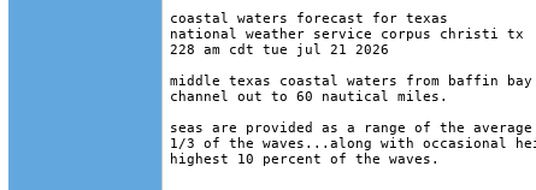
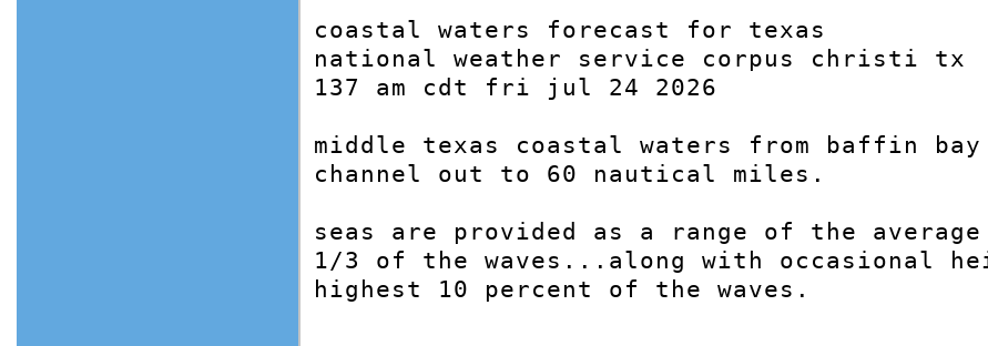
- 228 am cdt tue jul 21 2026
+ 137 am cdt fri jul 24 2026
